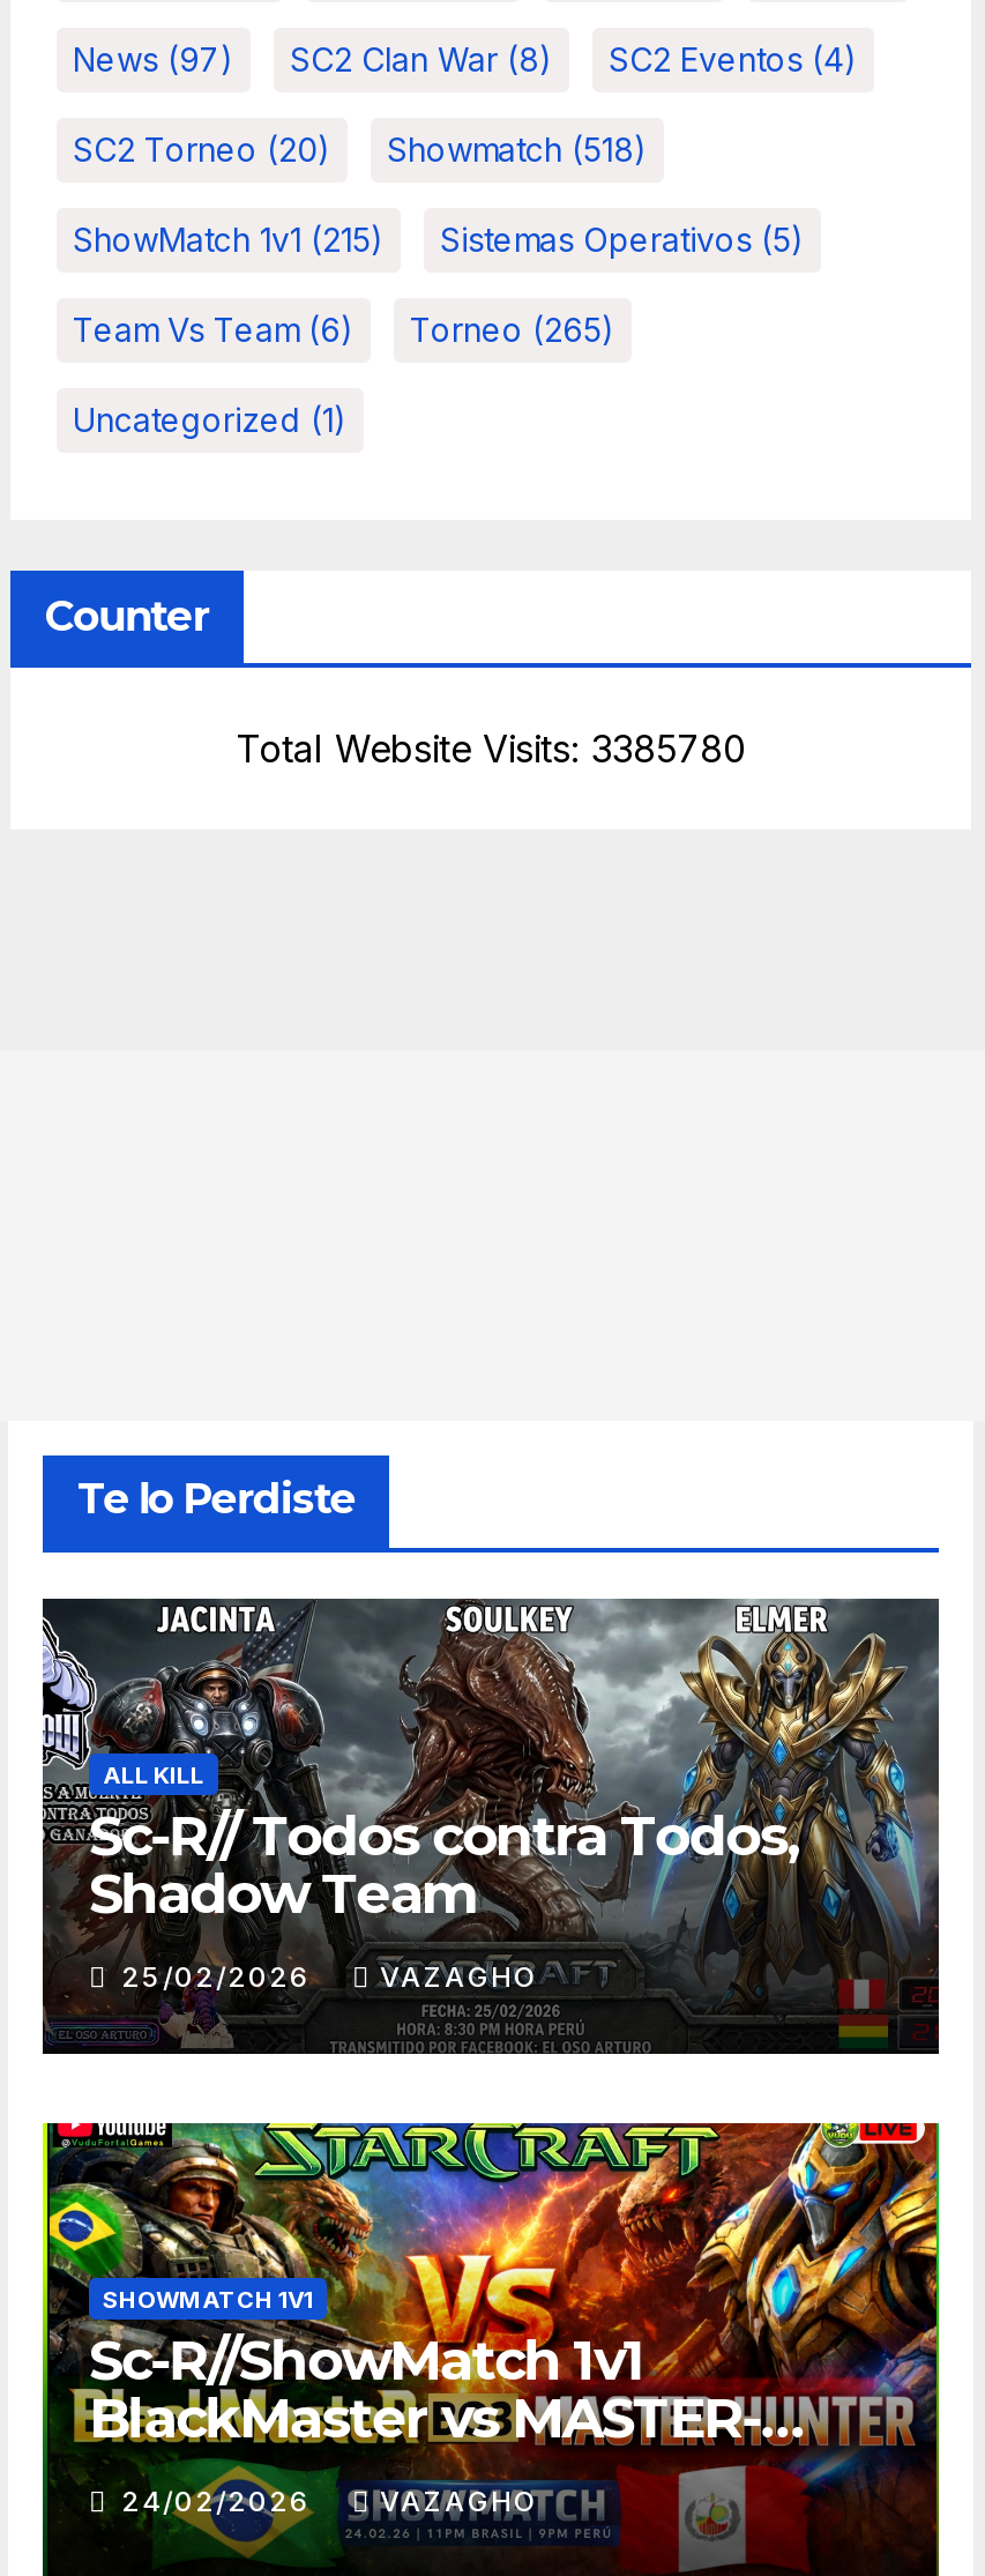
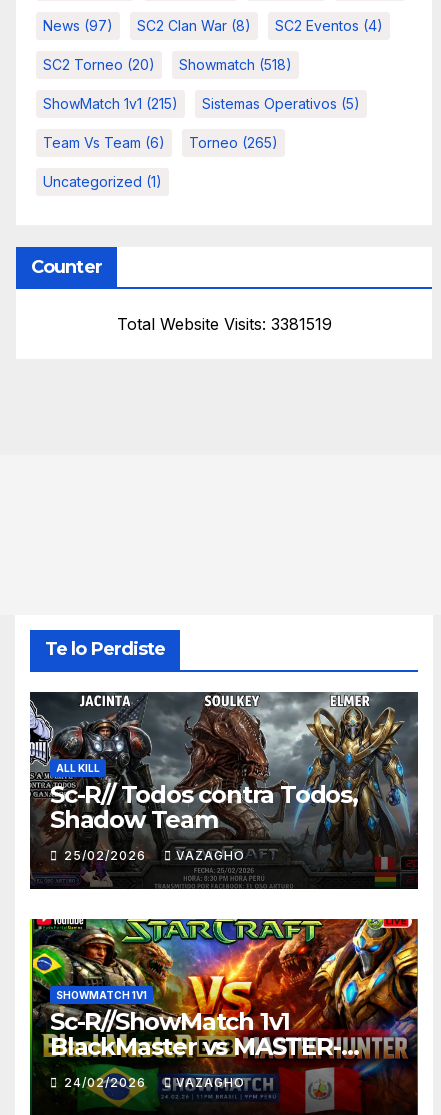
- Total Website Visits: 3385780
+ Total Website Visits: 3381519
